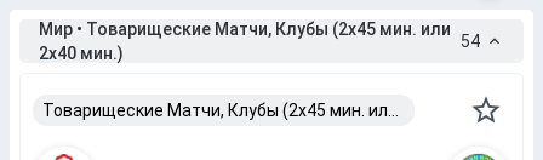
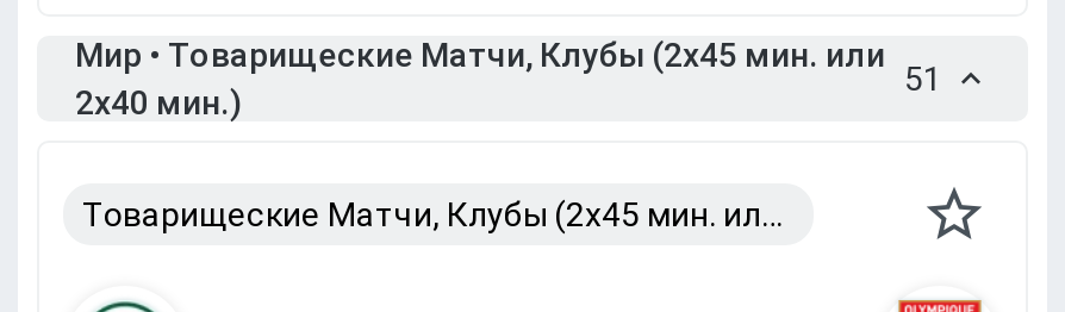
- 54
+ 51
